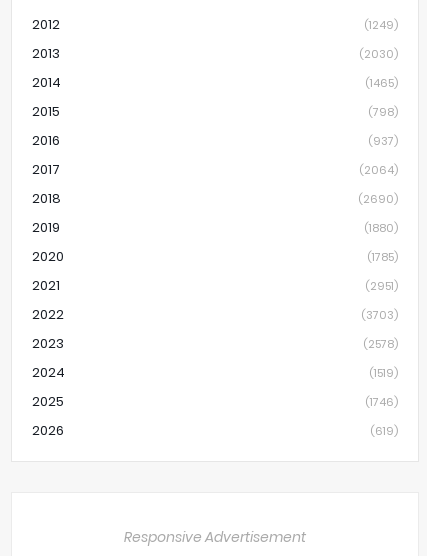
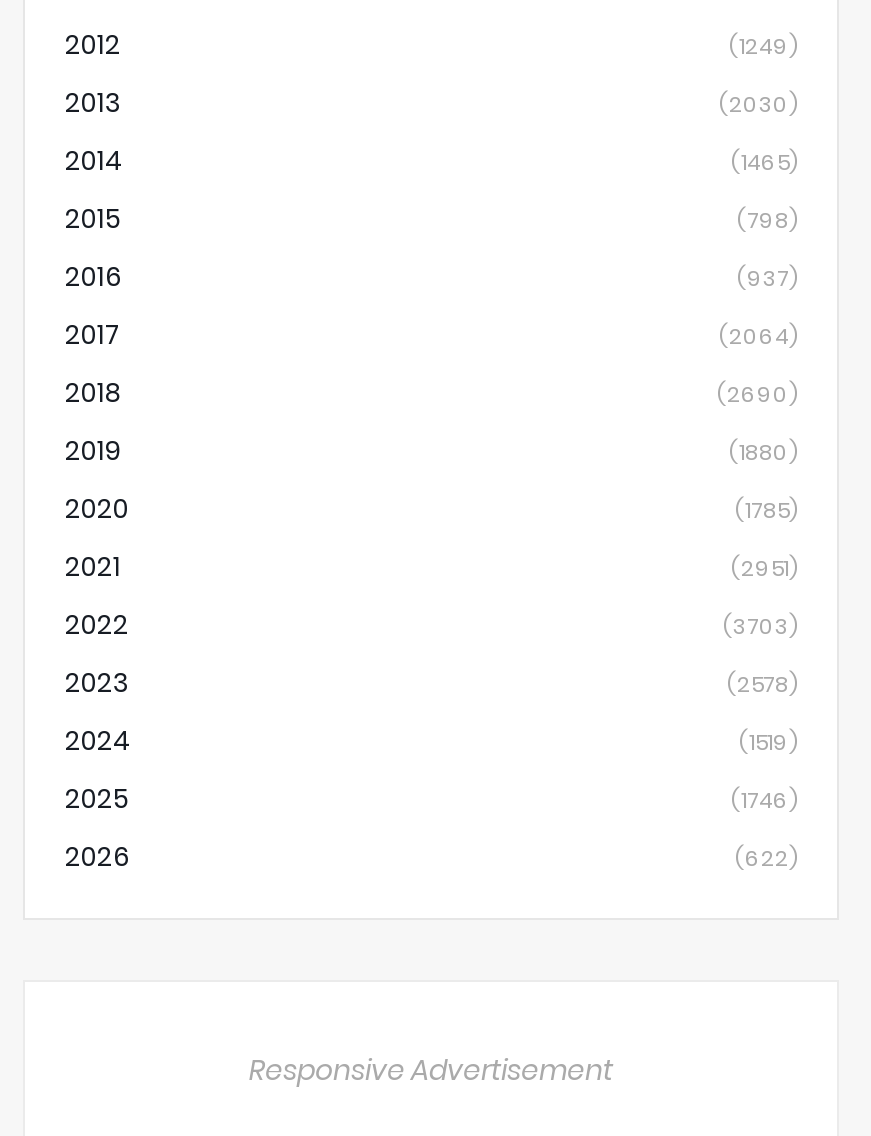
- (619)
+ (622)
